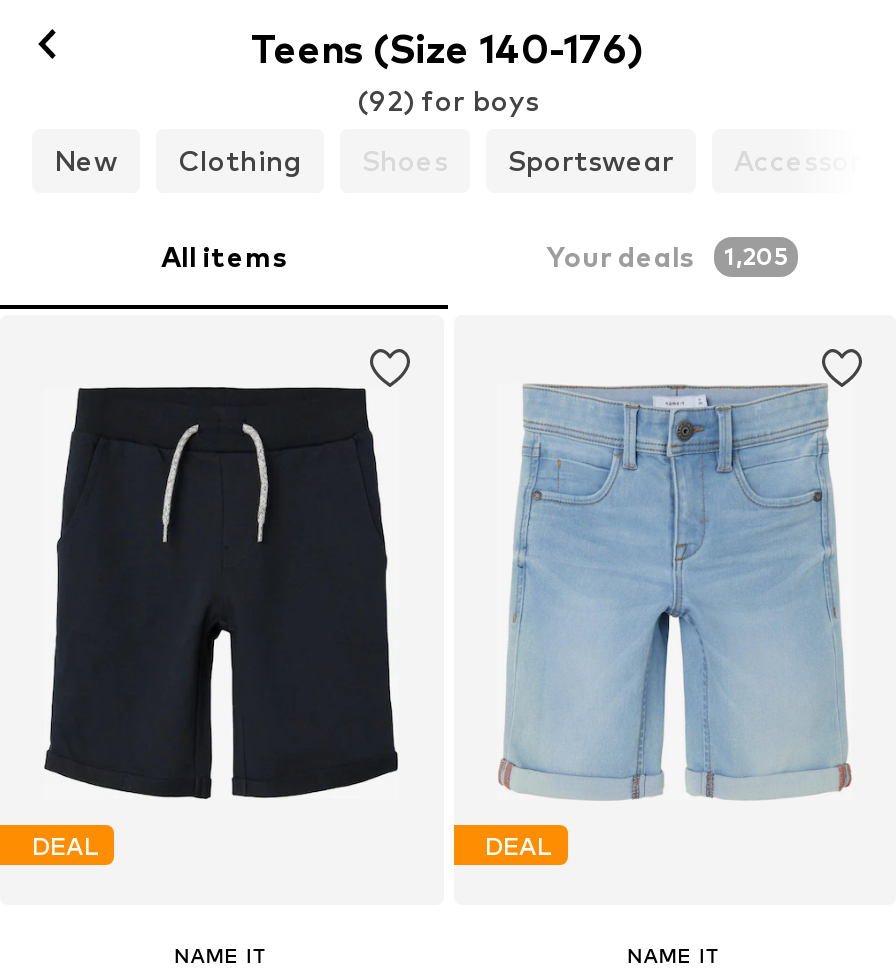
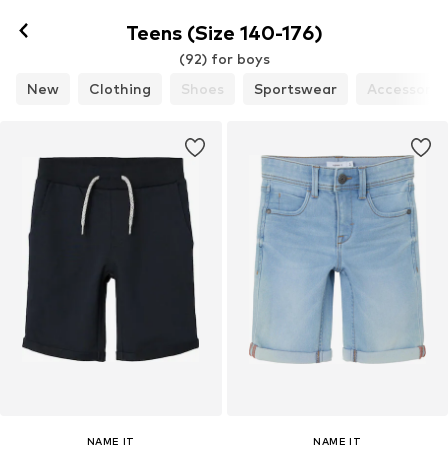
- All items
- Your deals
- 1,205

- DEAL

- DEAL
